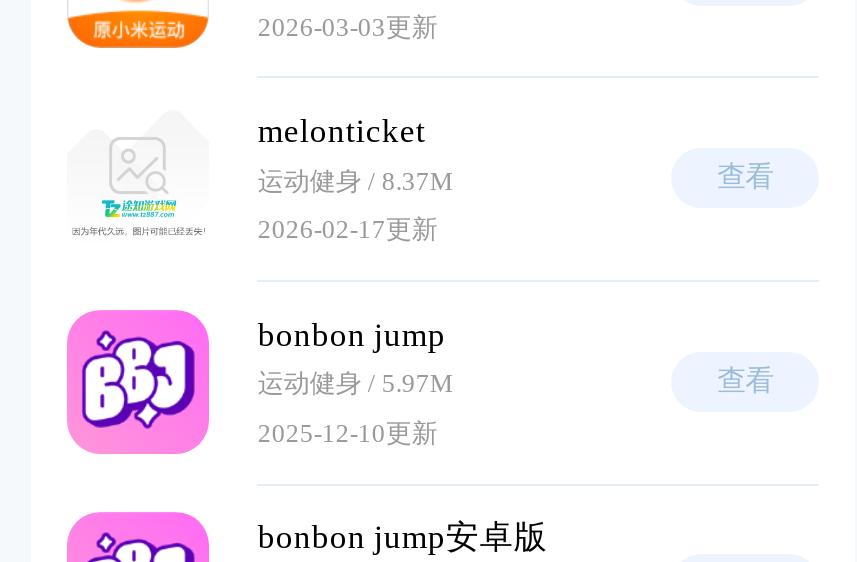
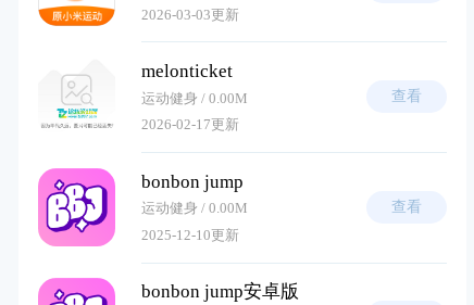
- 运动健身 / 8.37M
+ 运动健身 / 0.00M

- 运动健身 / 5.97M
+ 运动健身 / 0.00M
